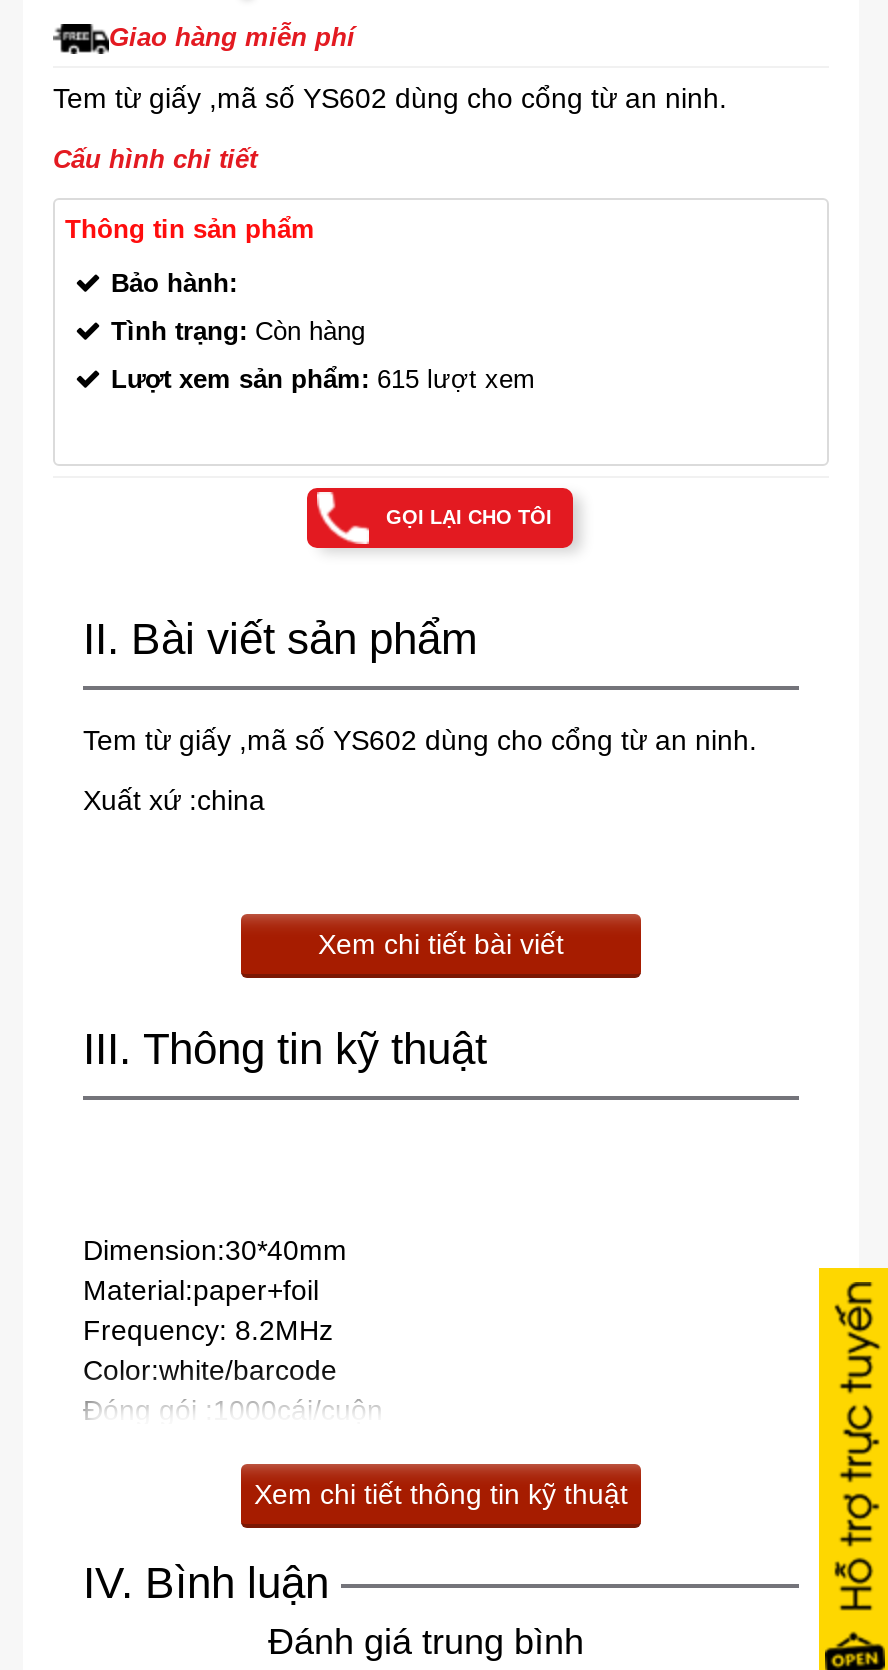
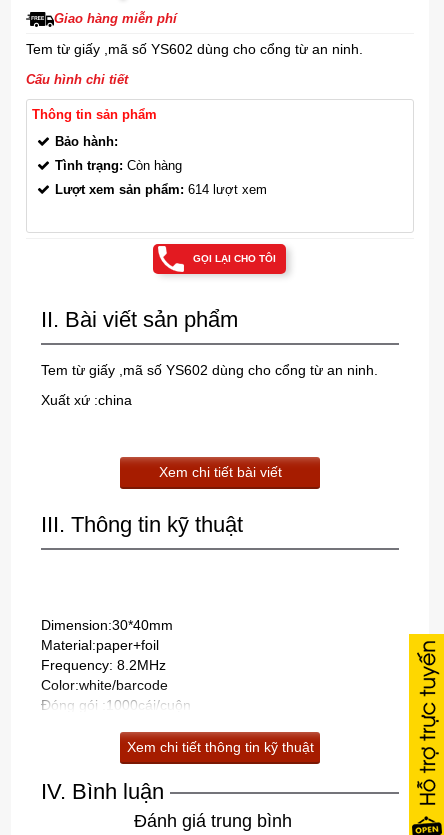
- Lượt xem sản phẩm: 615 lượt xem
+ Lượt xem sản phẩm: 614 lượt xem
